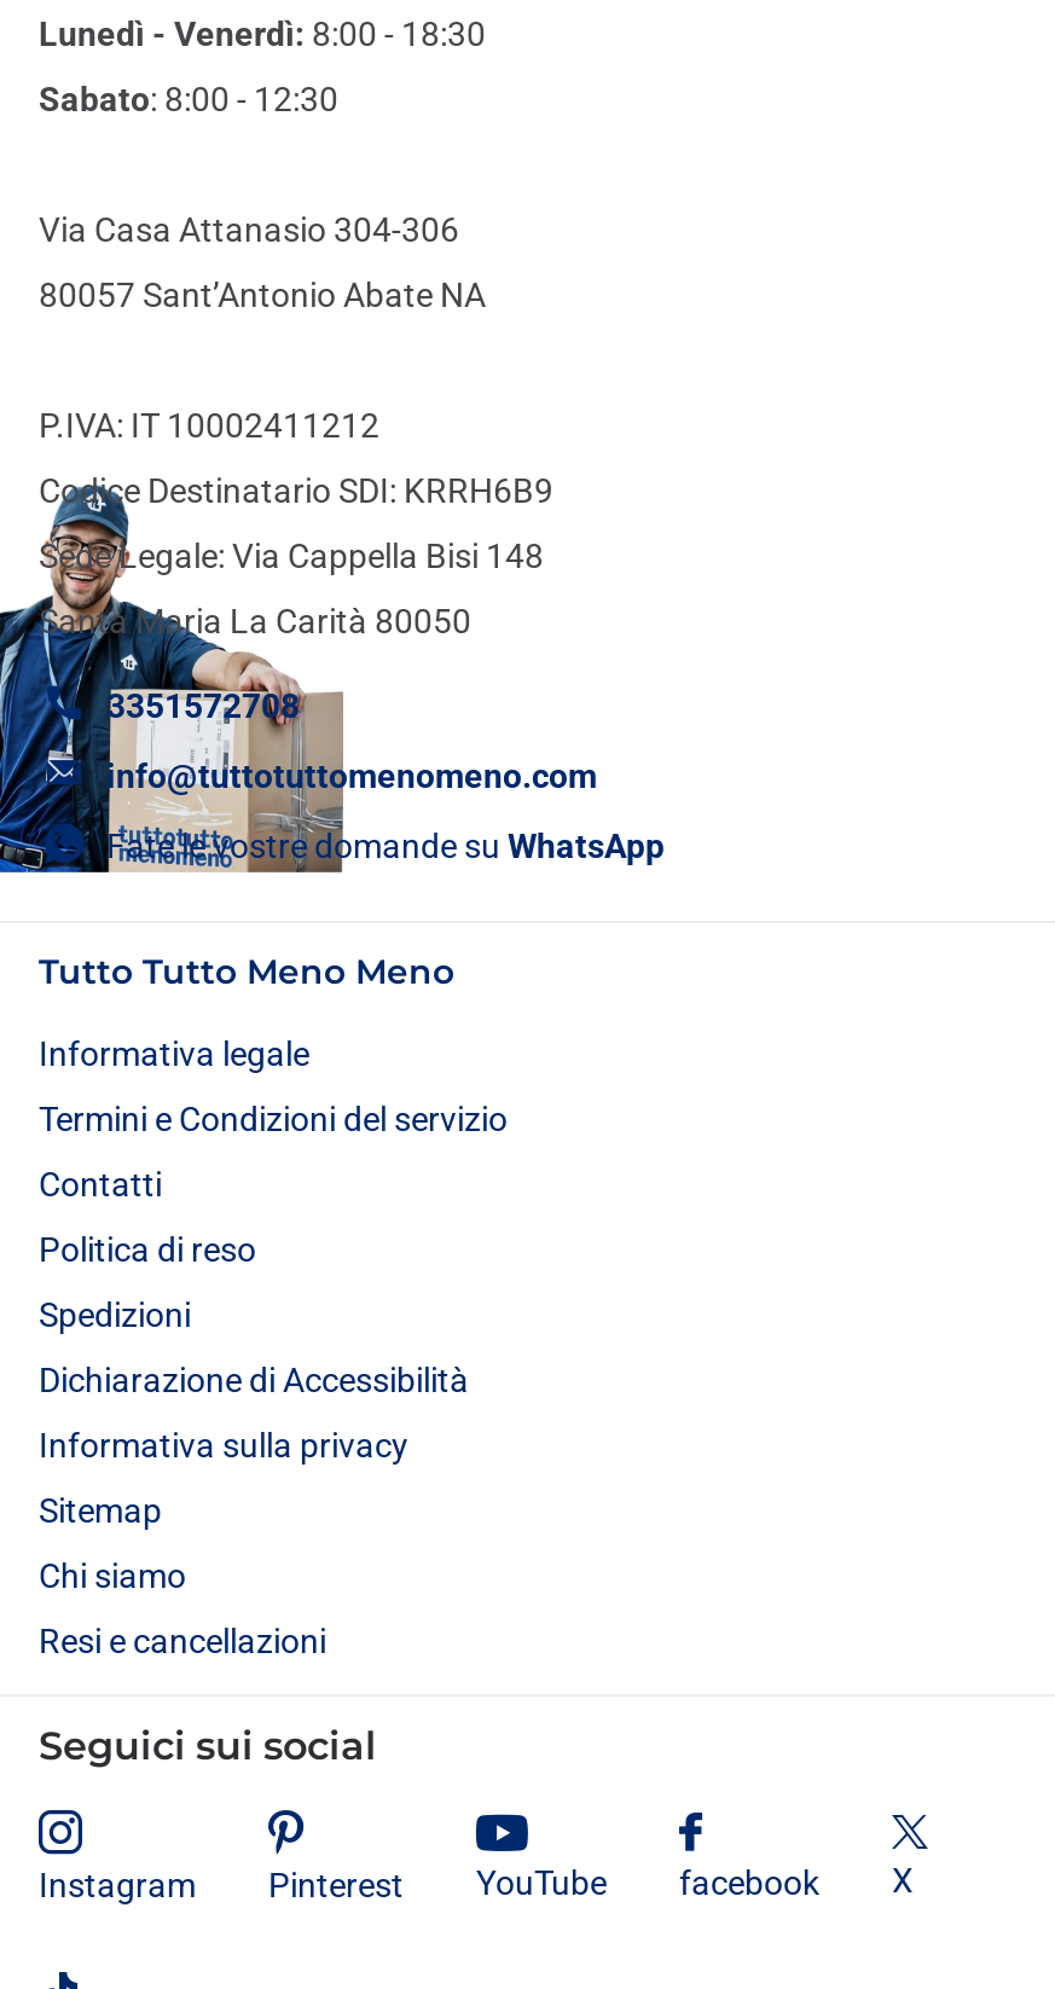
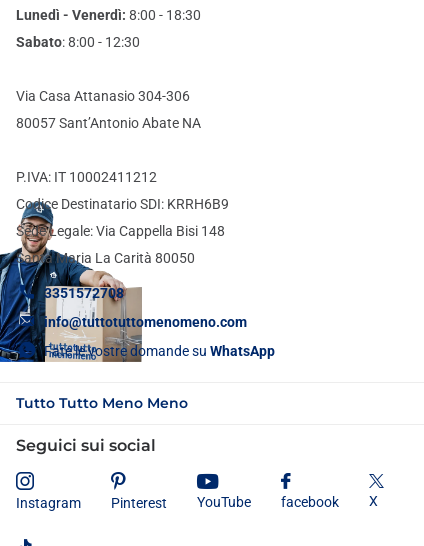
- Informativa legale
- Termini e Condizioni del servizio
- Contatti
- Politica di reso
- Spedizioni
- Dichiarazione di Accessibilità
- Informativa sulla privacy
- Sitemap
- Chi siamo
- Resi e cancellazioni
